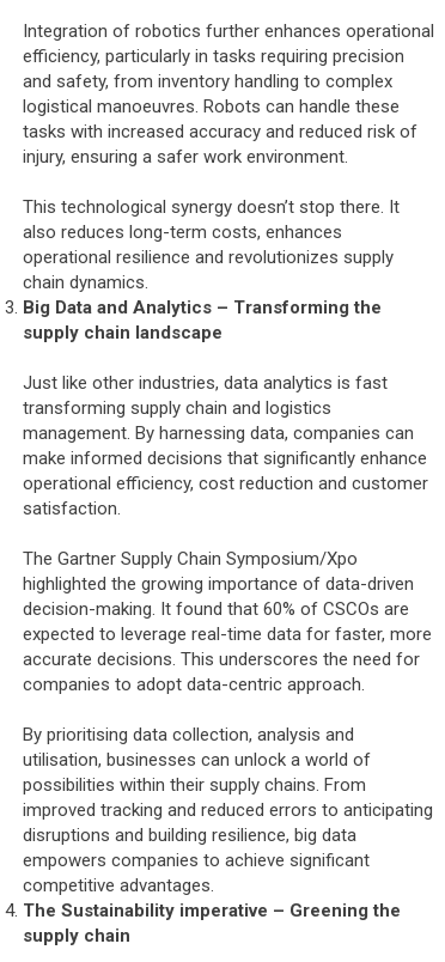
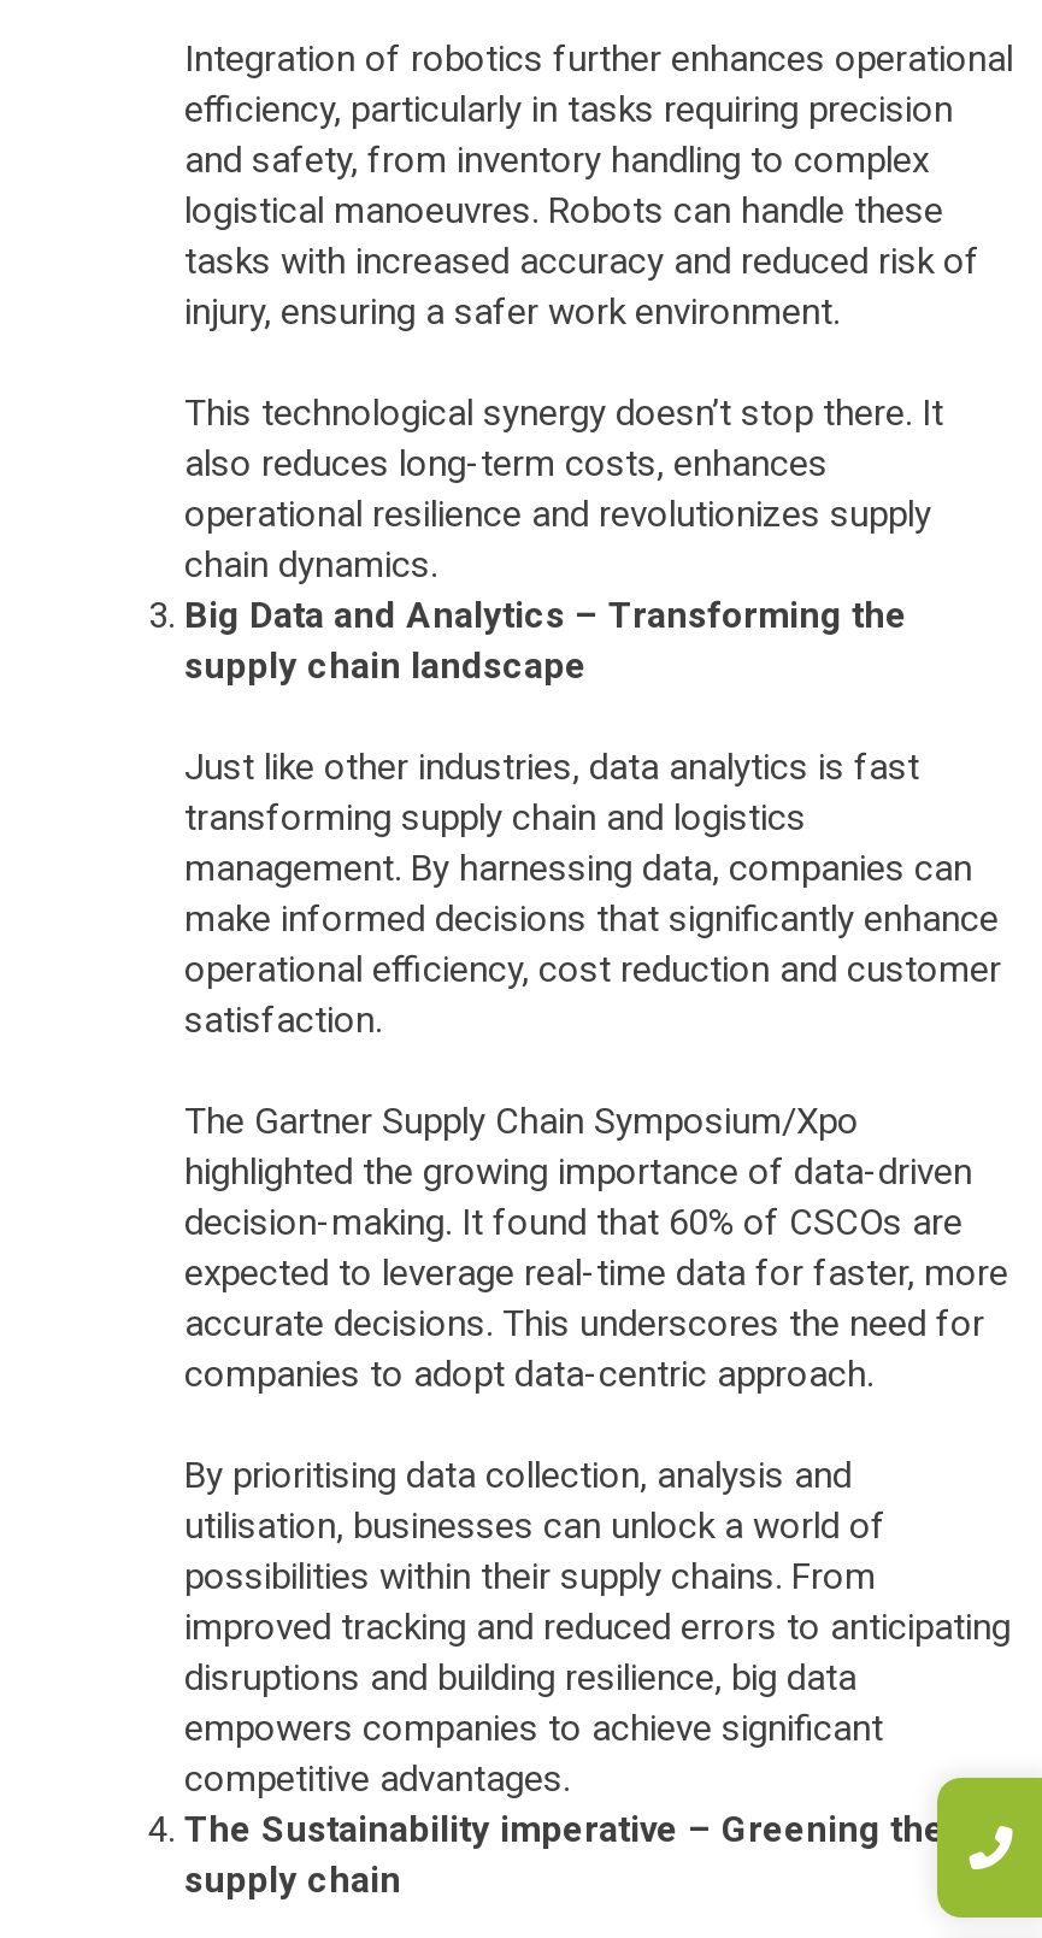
+ [image]
